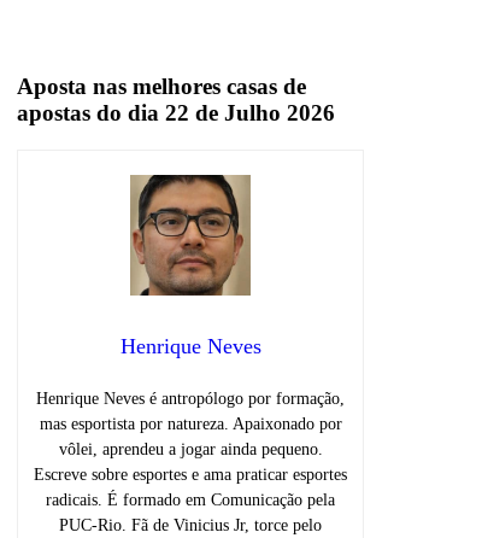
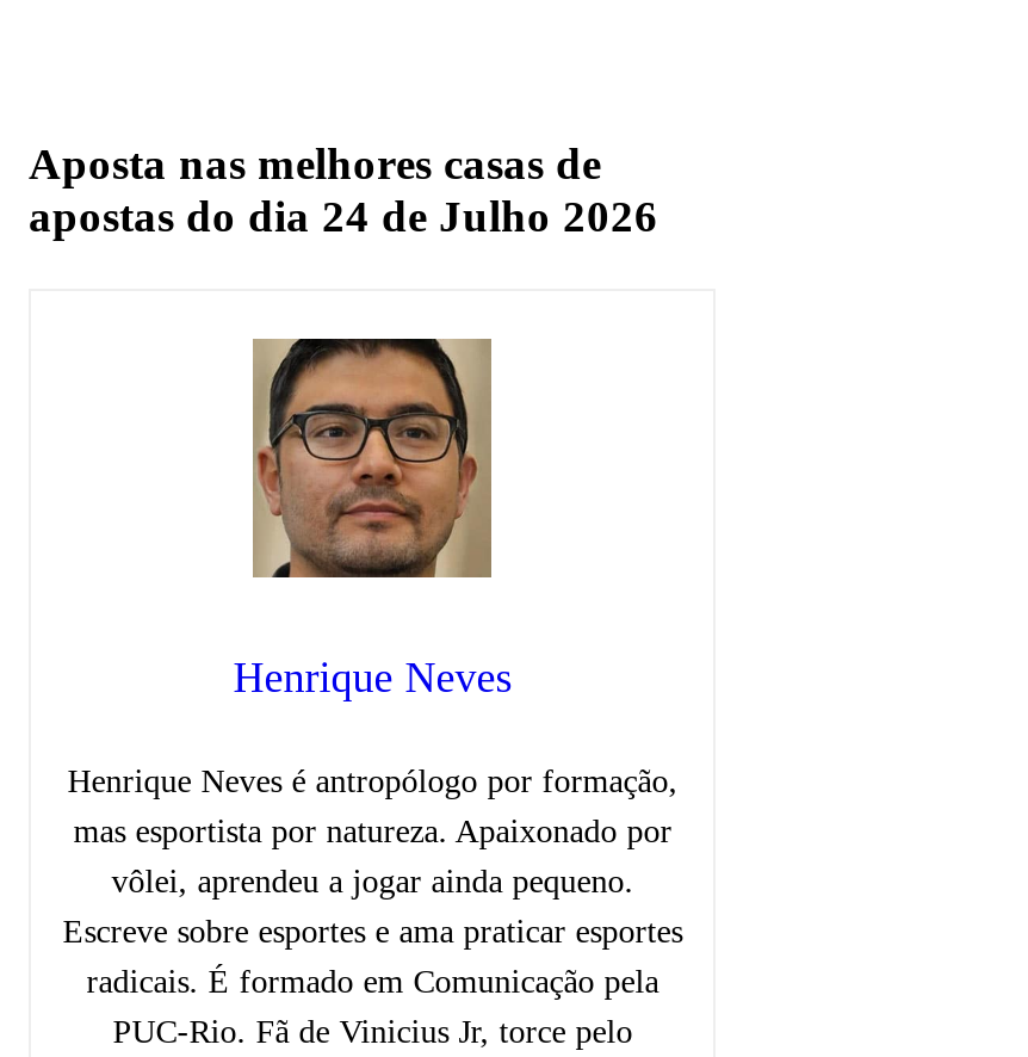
- apostas do dia 22 de Julho 2026
+ apostas do dia 24 de Julho 2026
